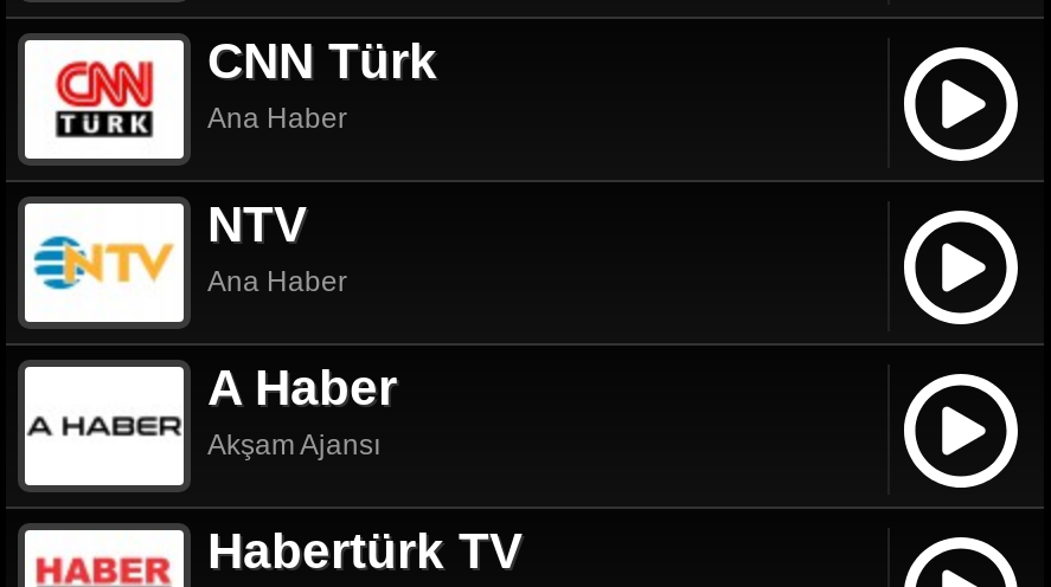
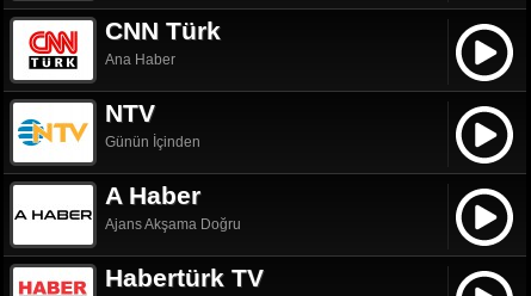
- Ana Haber
+ Günün İçinden

- Akşam Ajansı
+ Ajans Akşama Doğru
